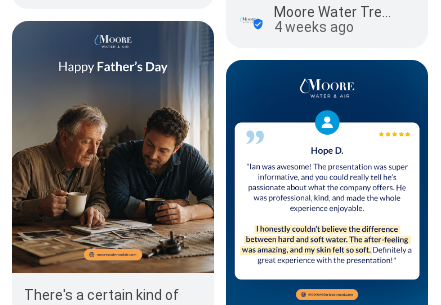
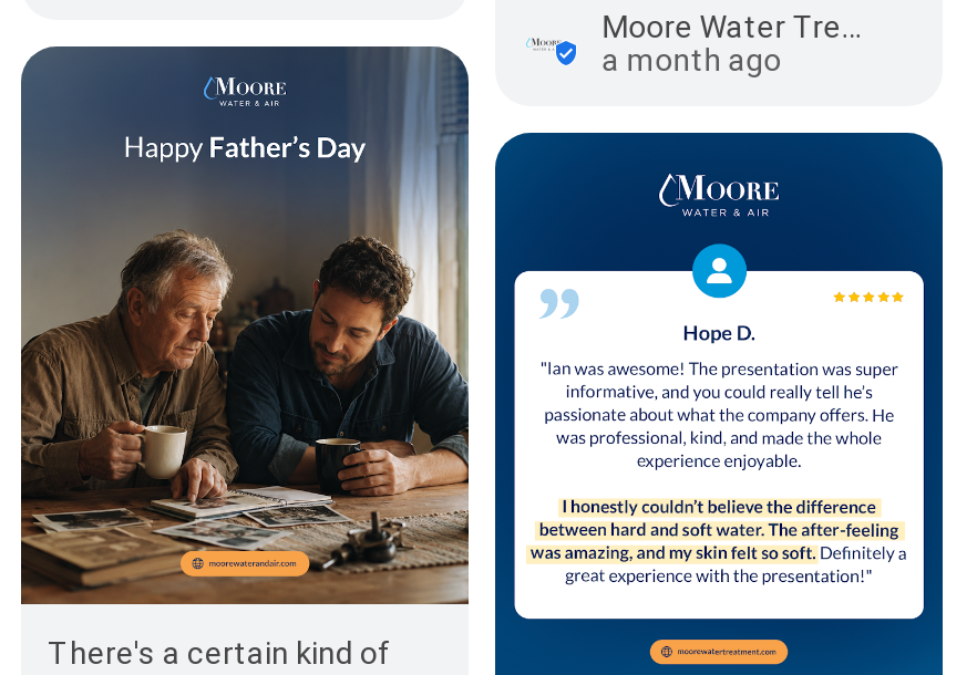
- 4 weeks ago
+ a month ago
